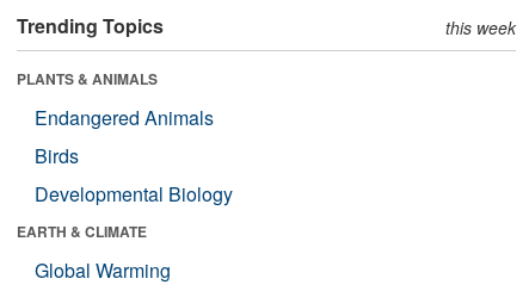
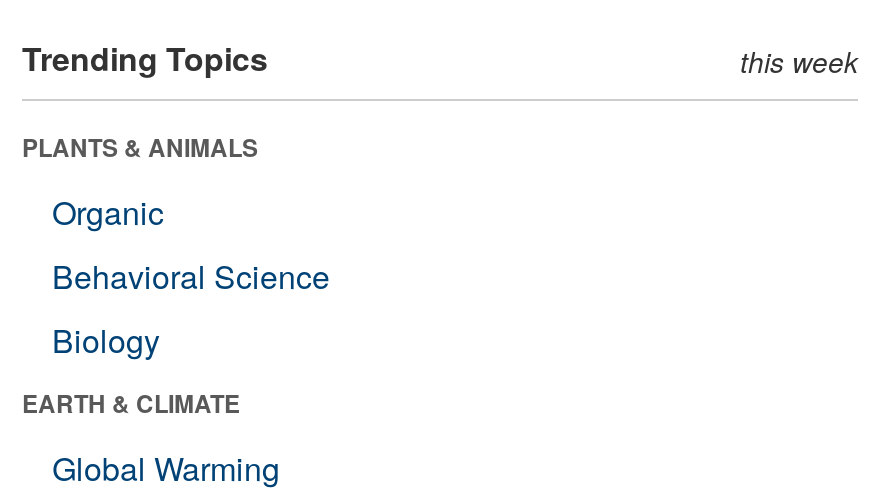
- Endangered Animals
- Birds
- Developmental Biology
+ Organic
+ Behavioral Science
+ Biology
